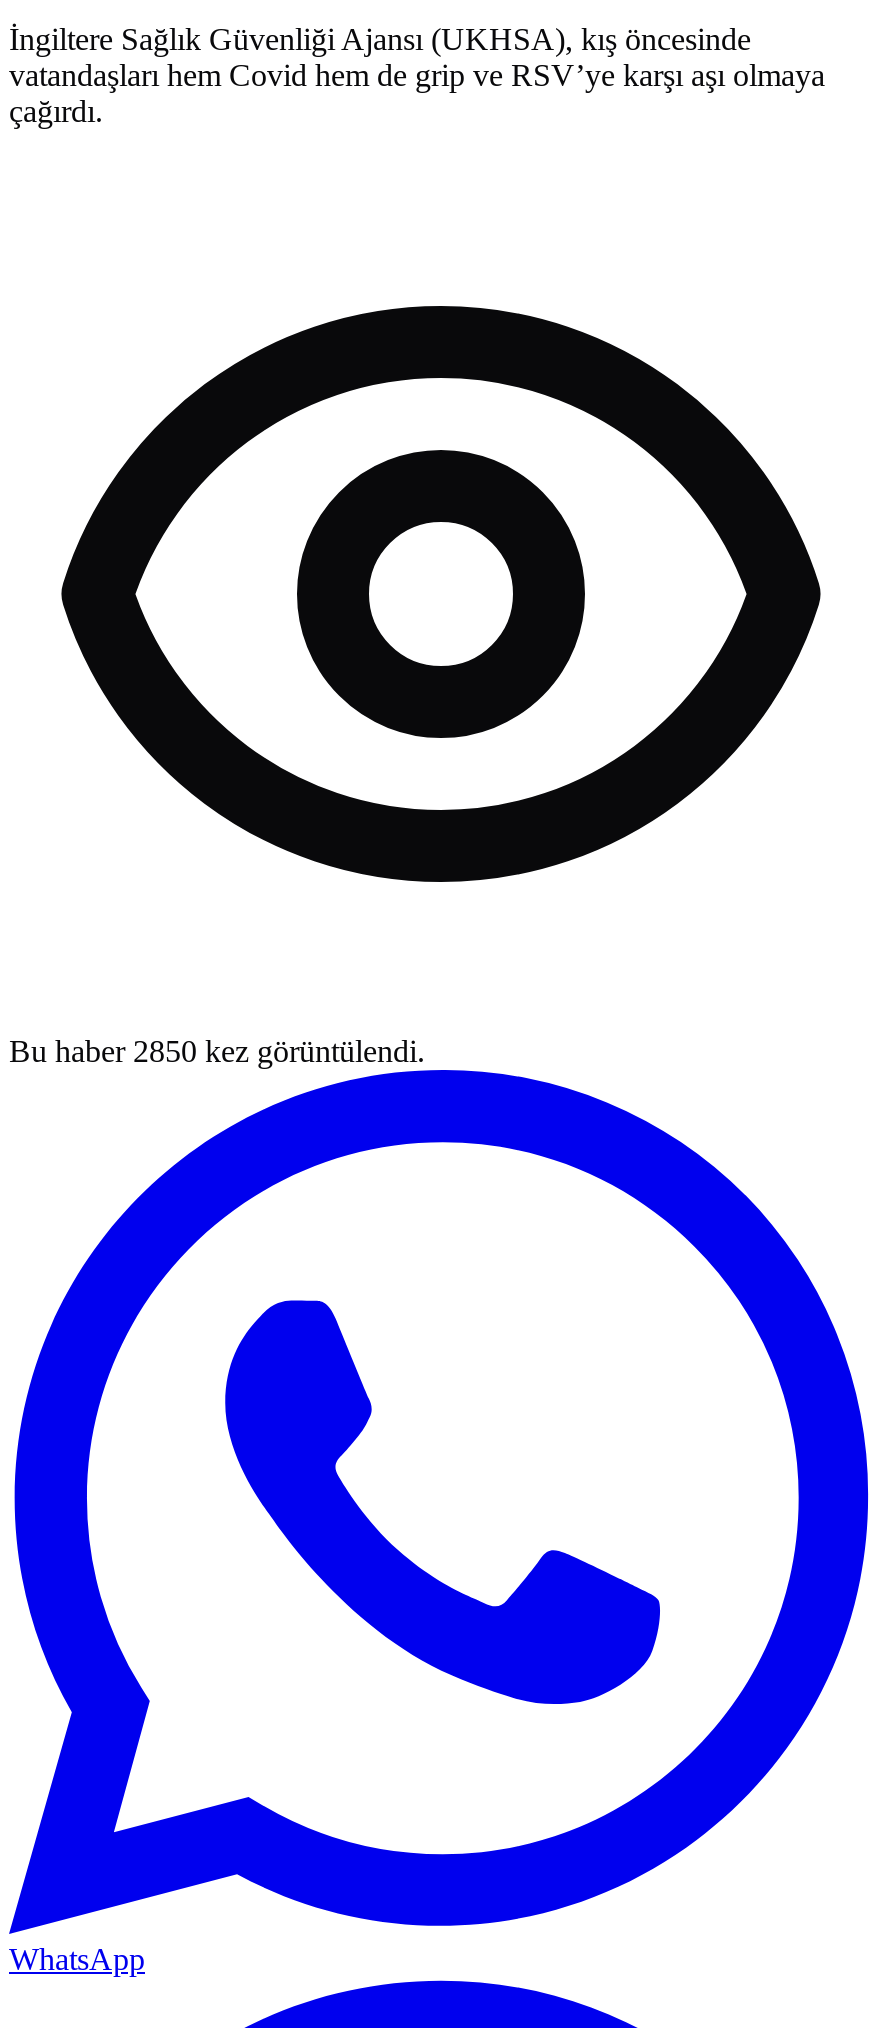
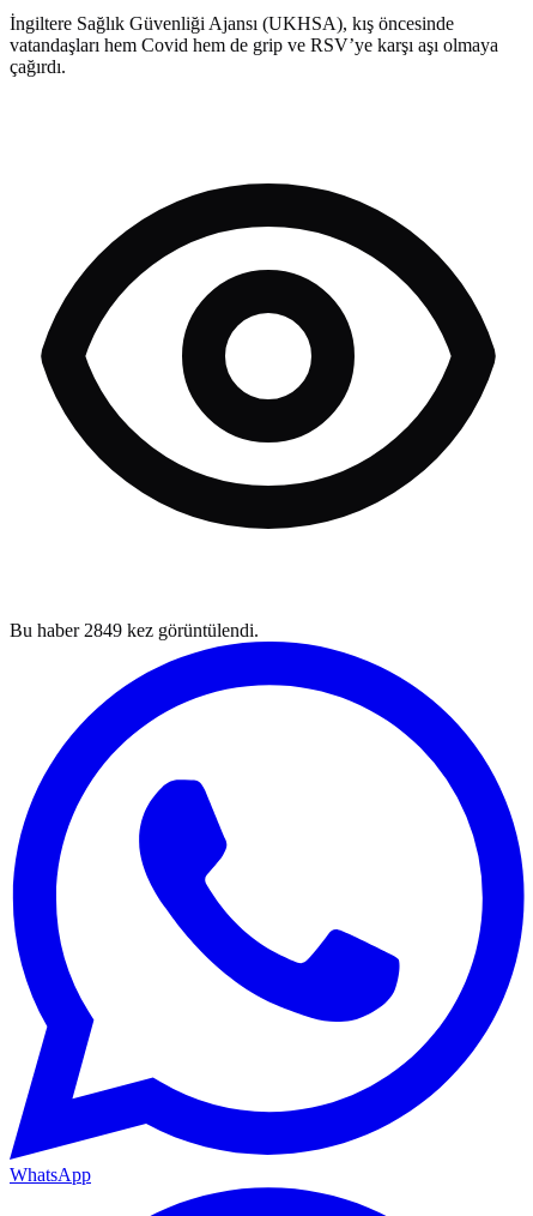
- Bu haber 2850 kez görüntülendi.
+ Bu haber 2849 kez görüntülendi.
